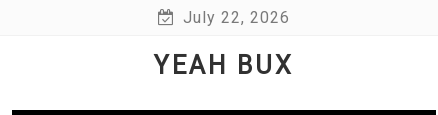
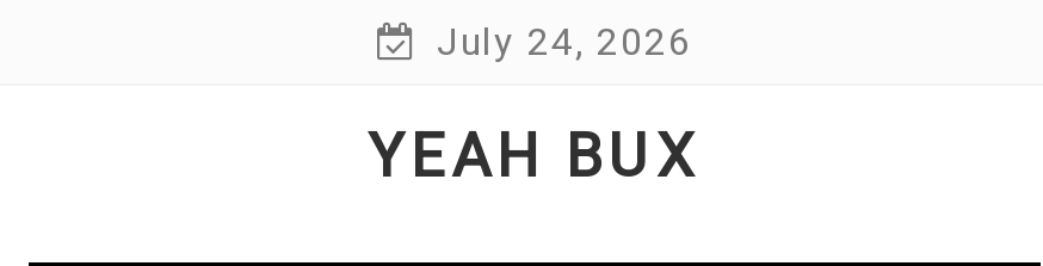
- July 22, 2026
+ July 24, 2026
